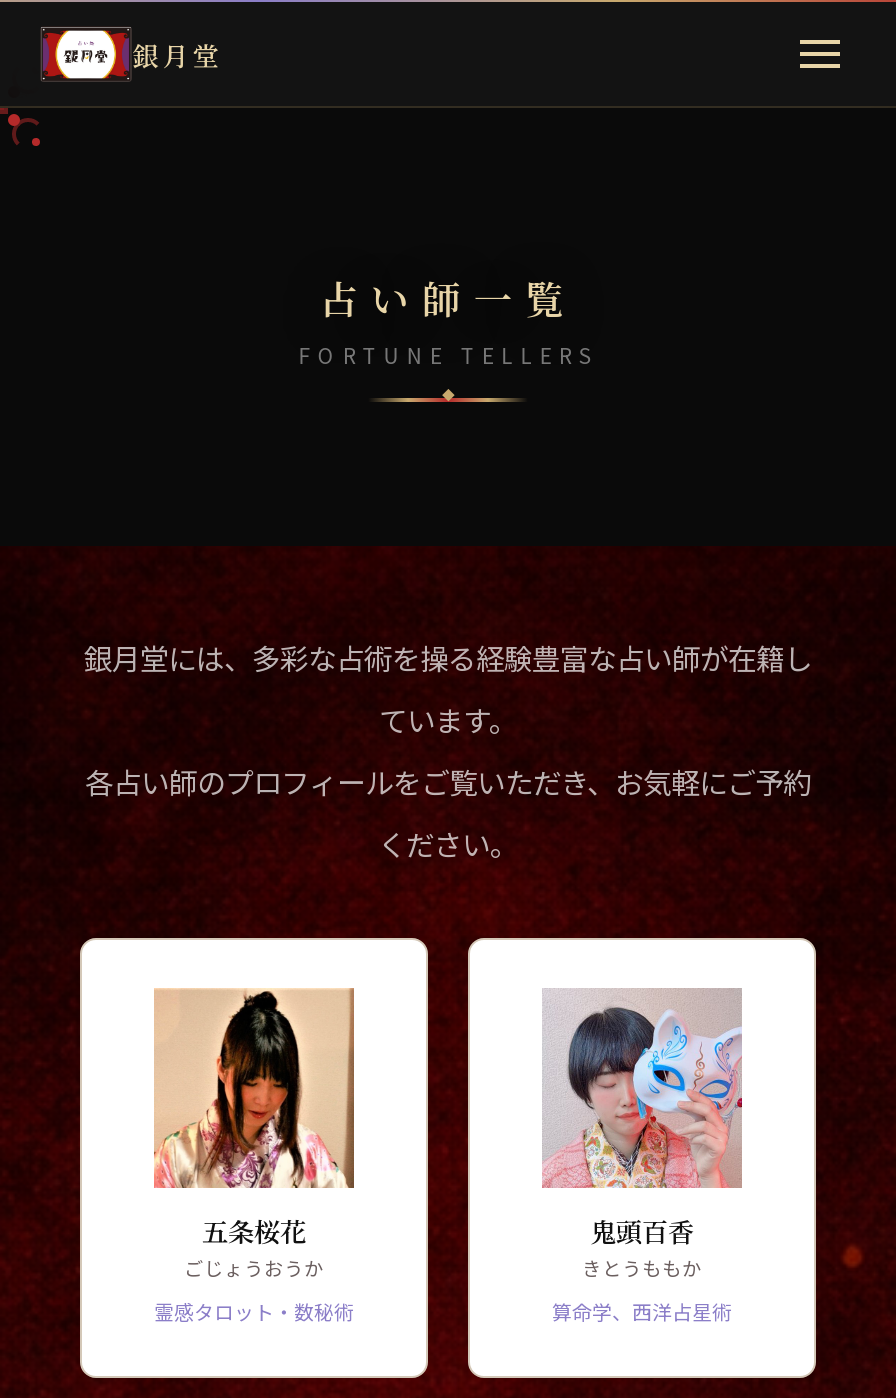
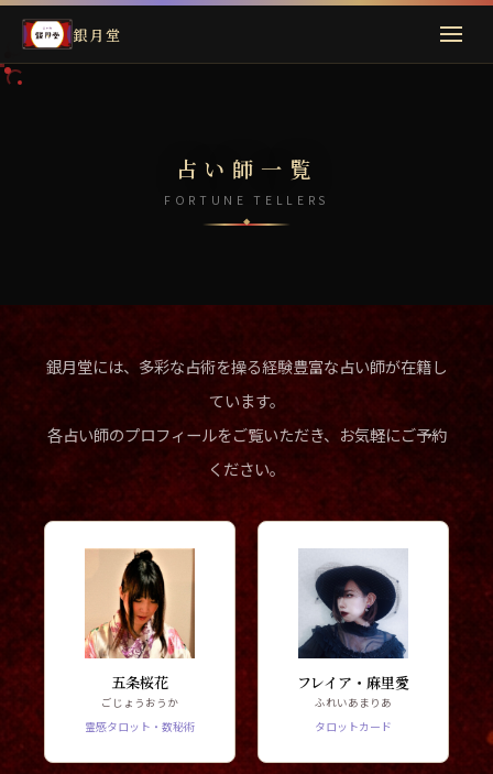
- [image]
- 鬼頭百香
- きとうももか
+ [image]
+ フレイア・麻里愛
+ ふれいあまりあ

- 算命学、西洋占星術
+ タロットカード
